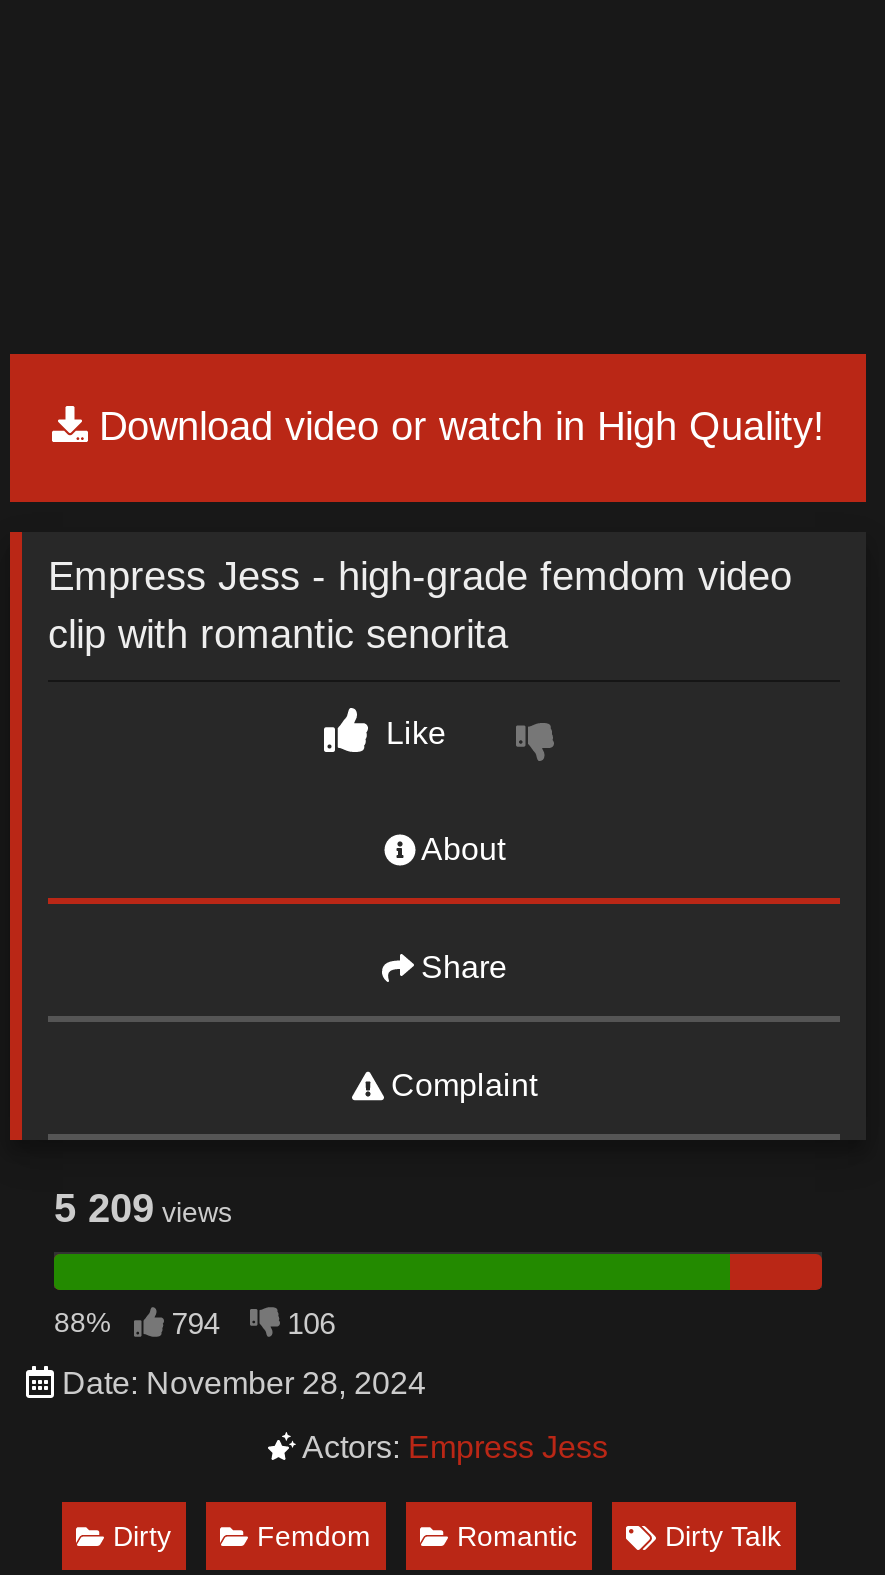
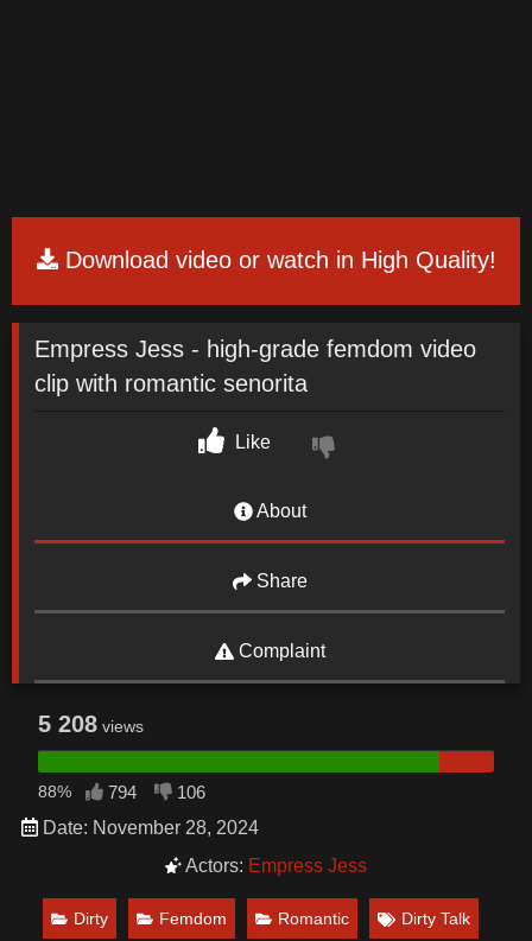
- 5 209 views
+ 5 208 views
